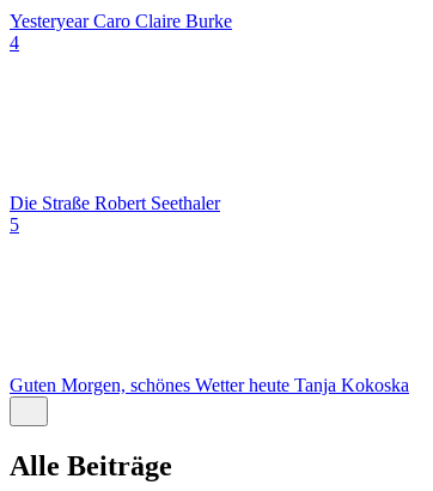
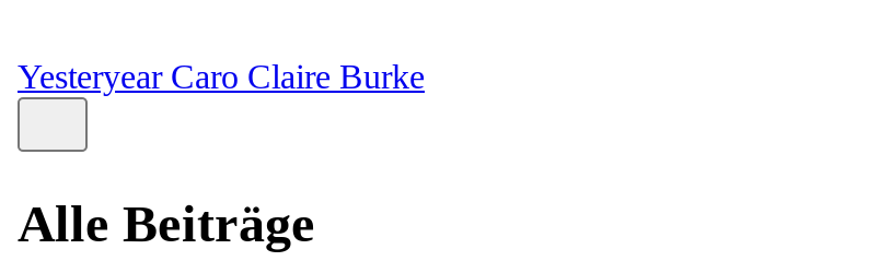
- 4

- Die Straße Robert Seethaler
- 5

- Guten Morgen, schönes Wetter heute Tanja Kokoska
